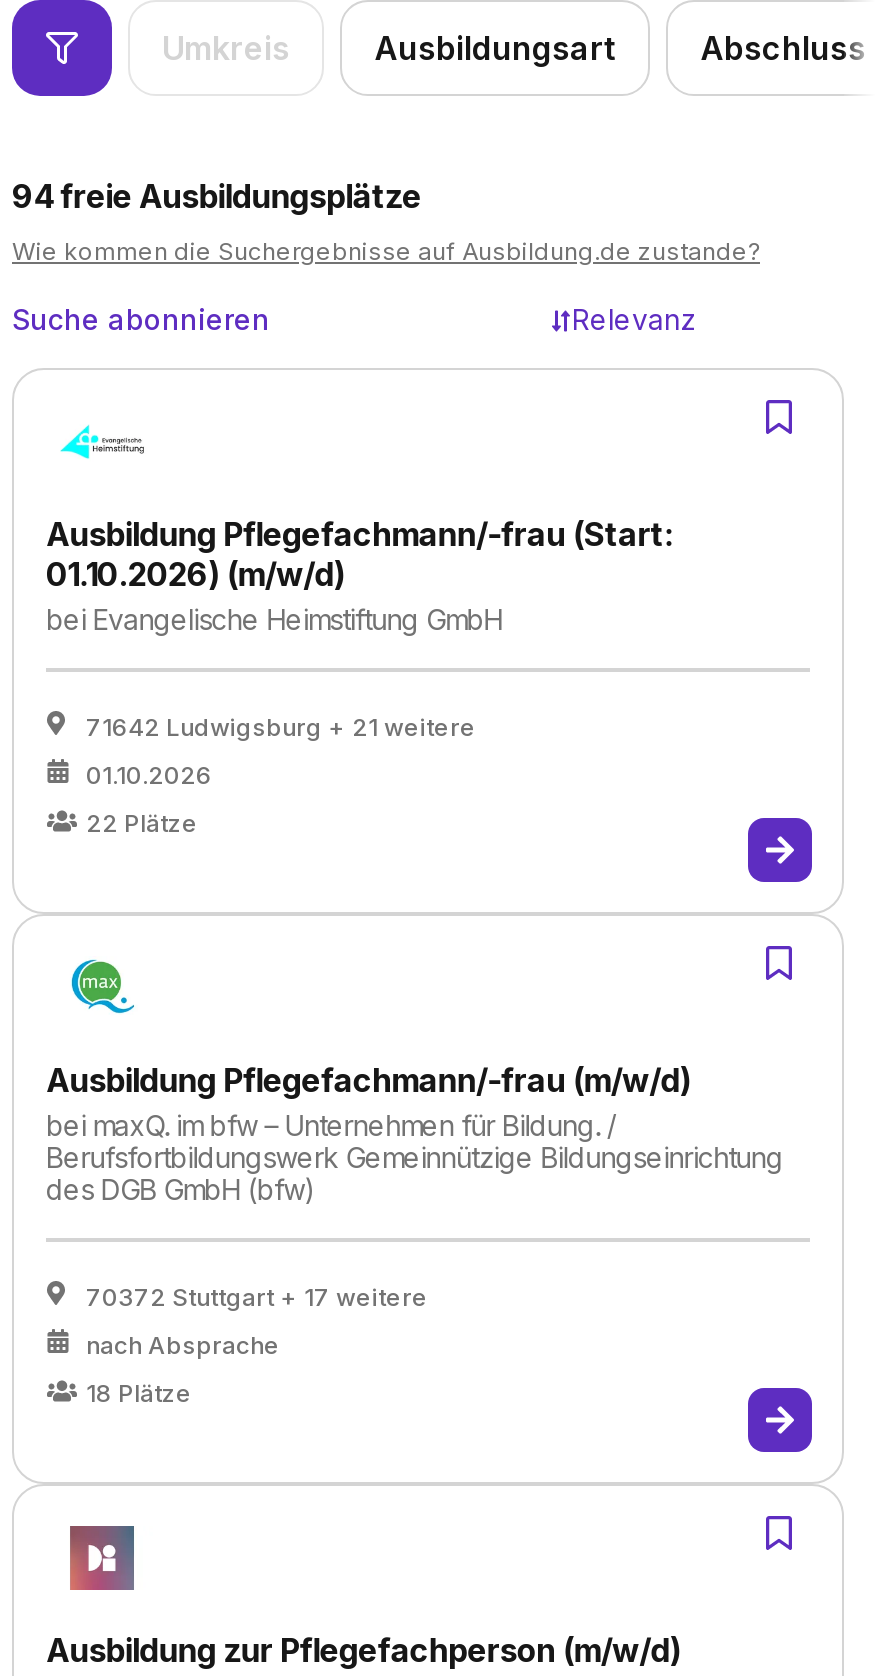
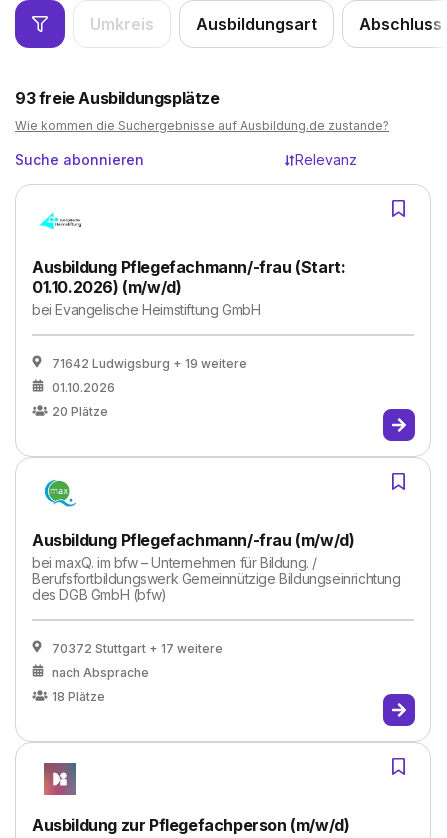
- 94 freie Ausbildungsplätze
+ 93 freie Ausbildungsplätze

- 71642 Ludwigsburg + 21 weitere
+ 71642 Ludwigsburg + 19 weitere

- 22 Plätze
+ 20 Plätze
